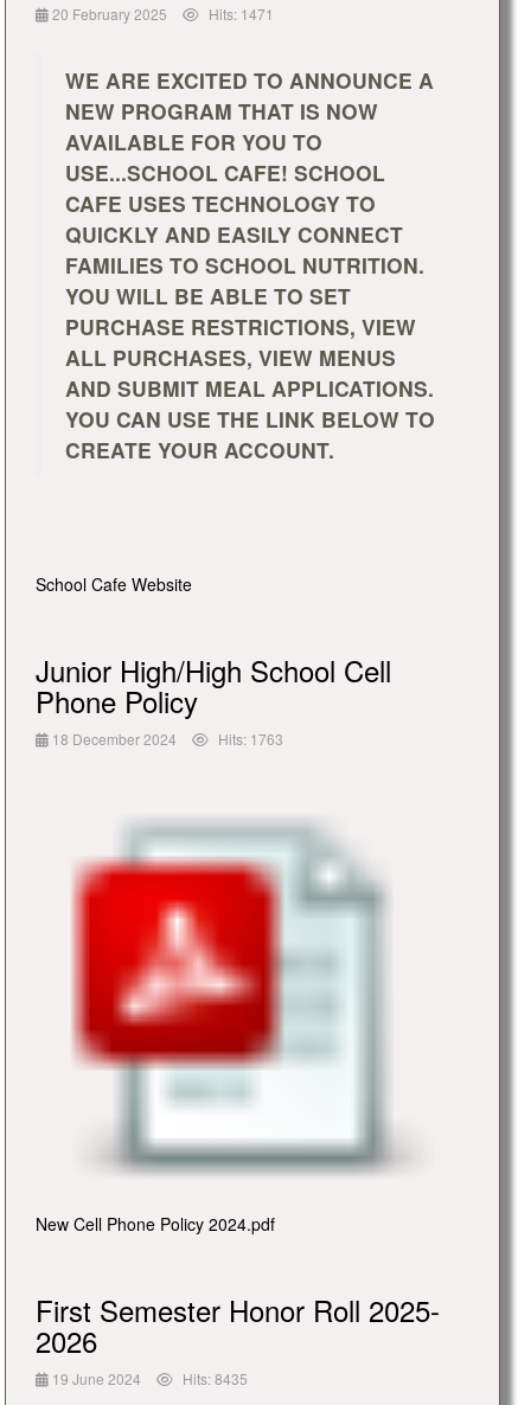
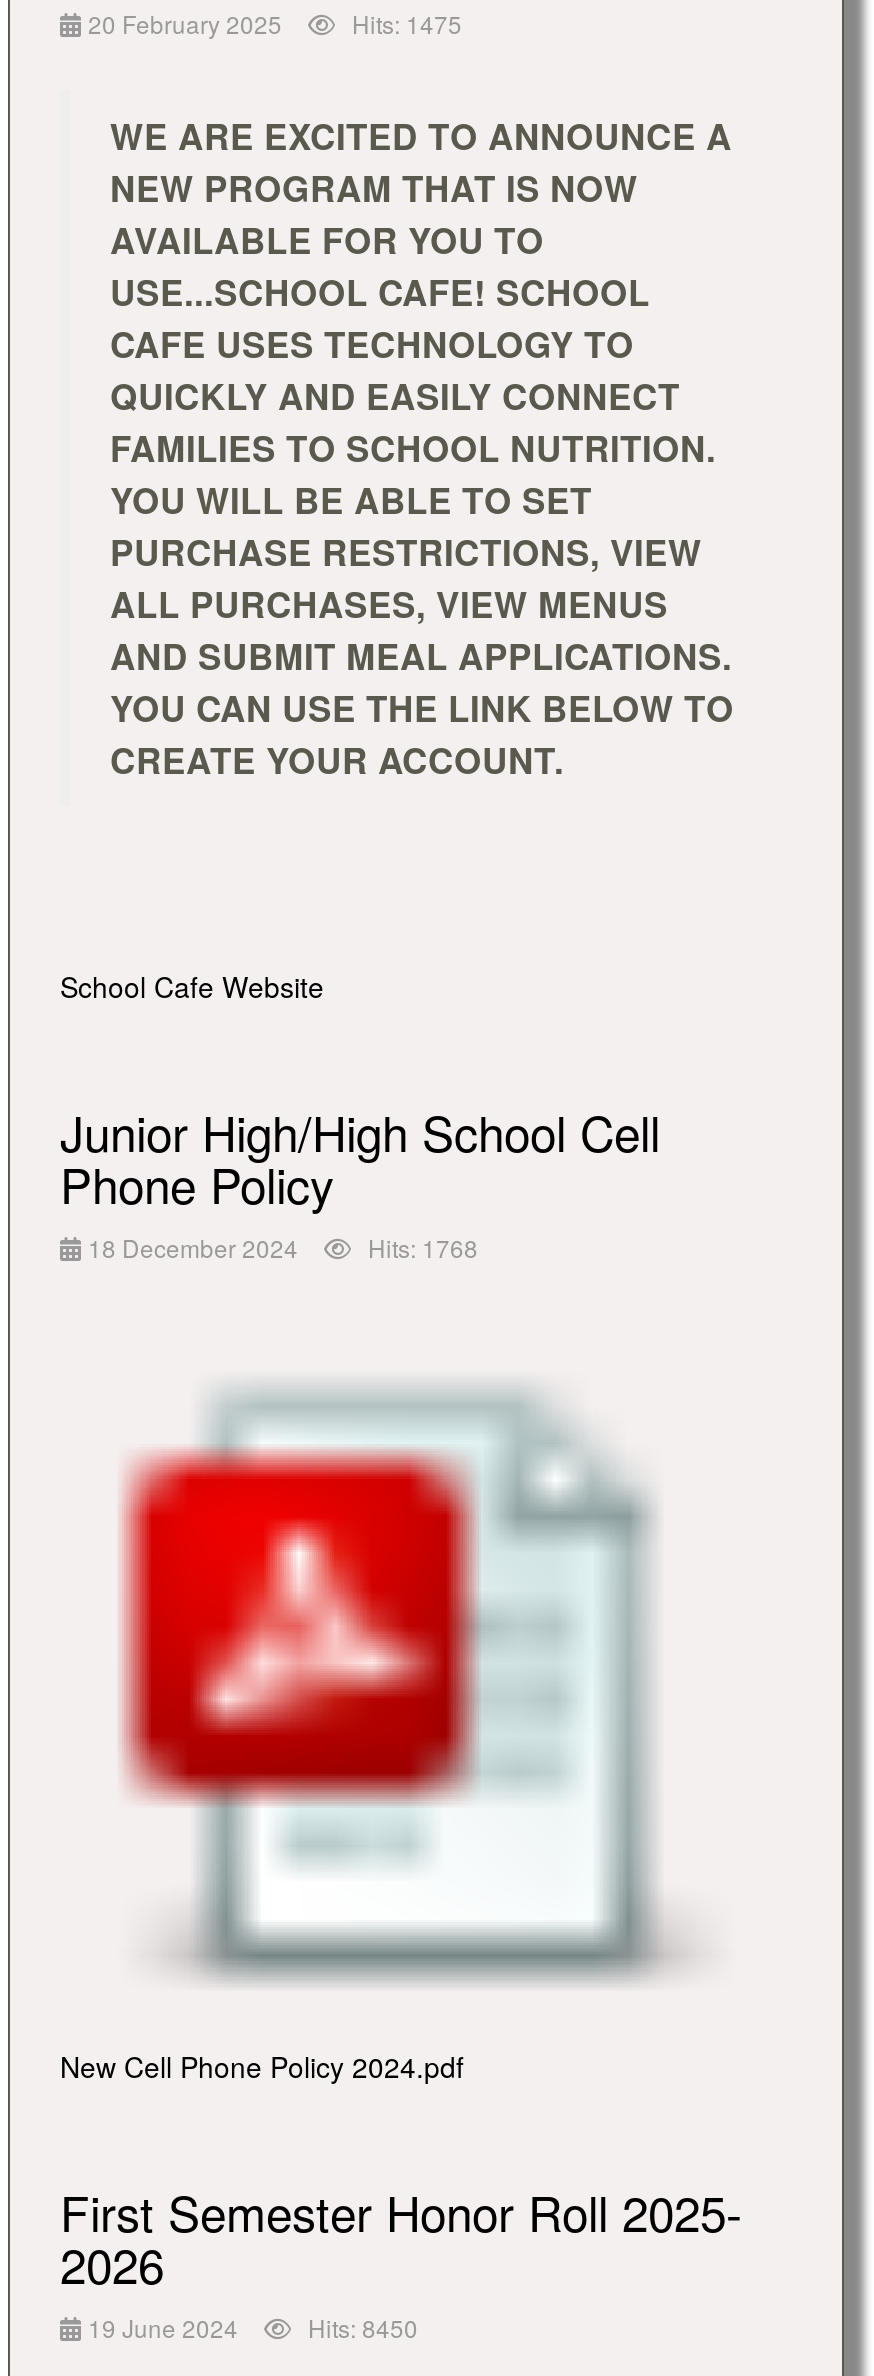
- Hits: 1471
+ Hits: 1475

- Hits: 1763
+ Hits: 1768

- Hits: 8435
+ Hits: 8450
